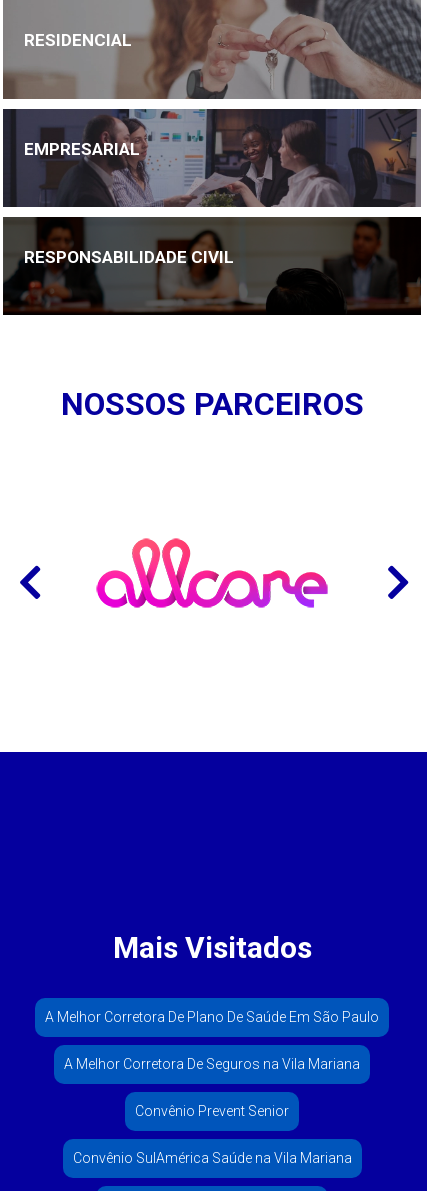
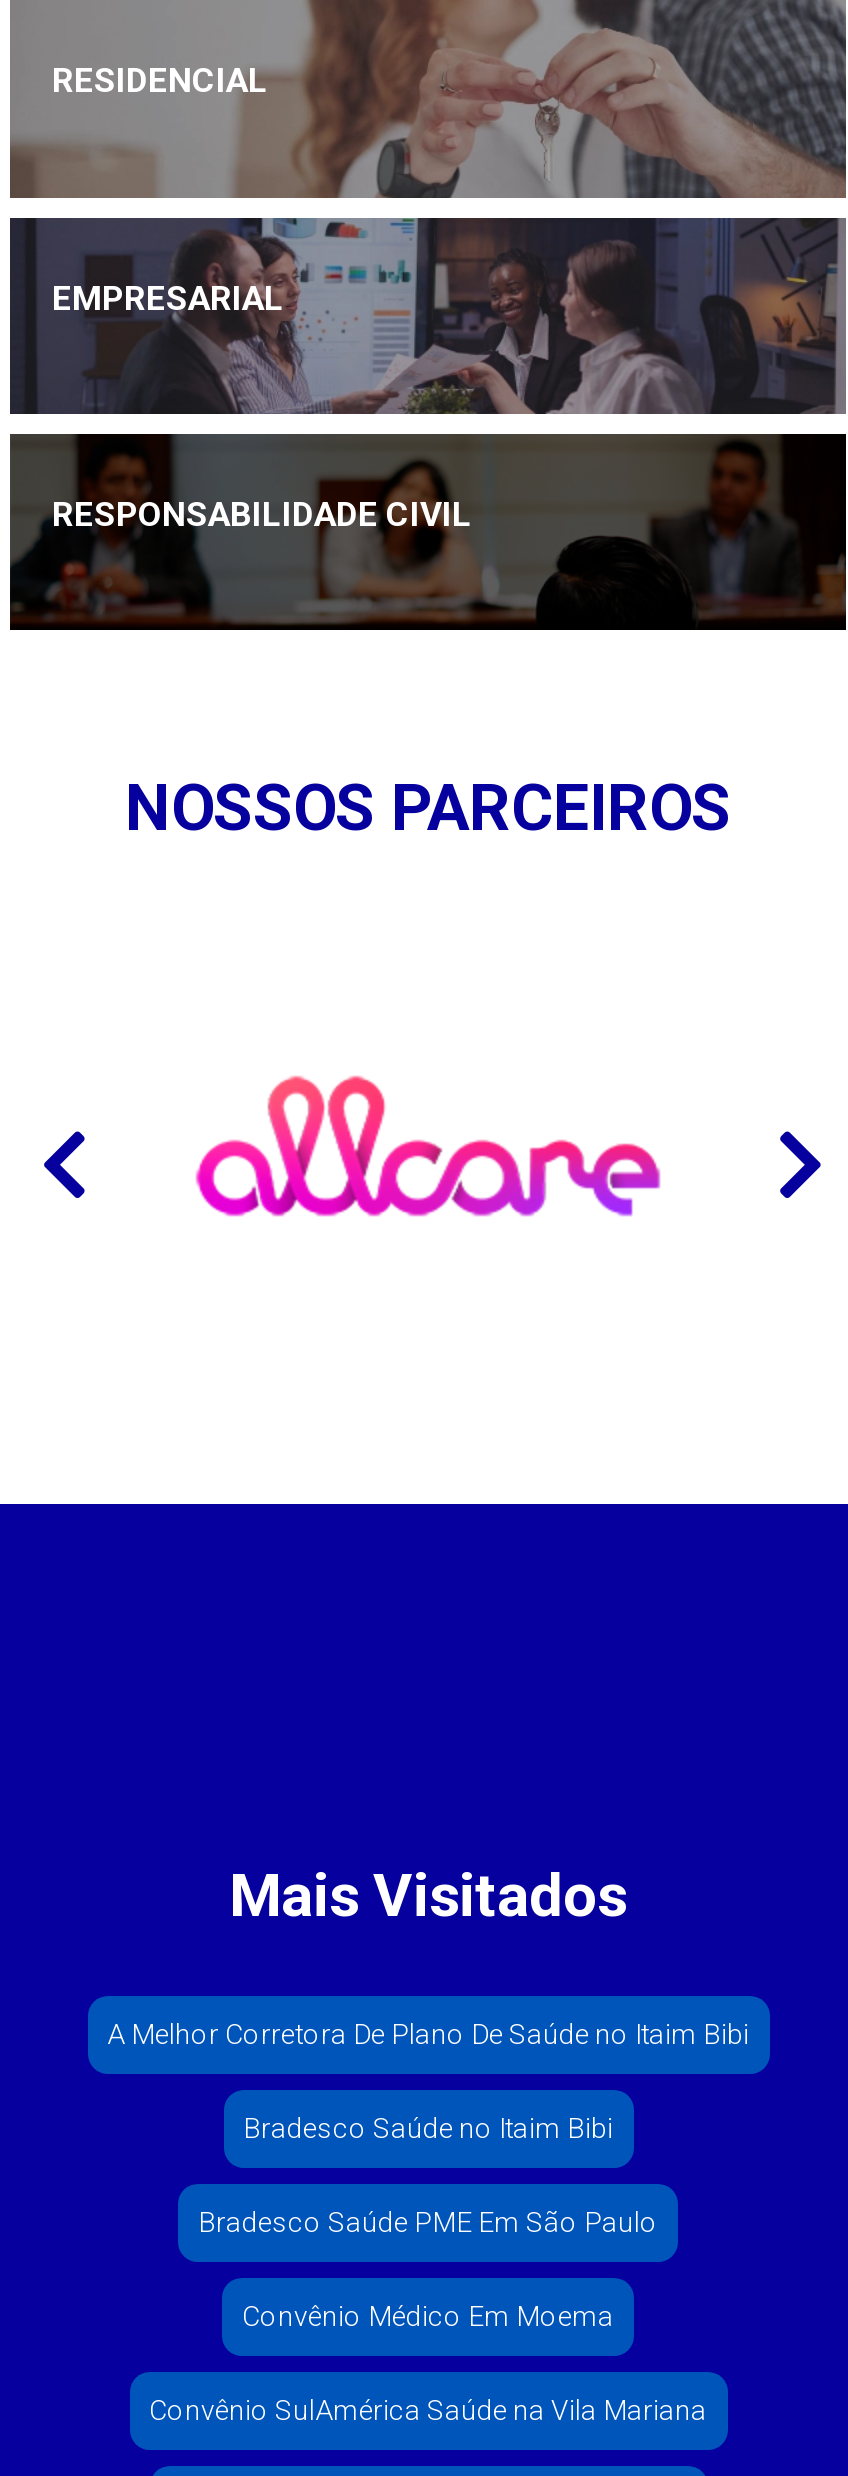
- A Melhor Corretora De Plano De Saúde Em São Paulo
- A Melhor Corretora De Seguros na Vila Mariana
- Convênio Prevent Senior
+ A Melhor Corretora De Plano De Saúde no Itaim Bibi
+ Bradesco Saúde no Itaim Bibi
+ Bradesco Saúde PME Em São Paulo
+ Convênio Médico Em Moema
